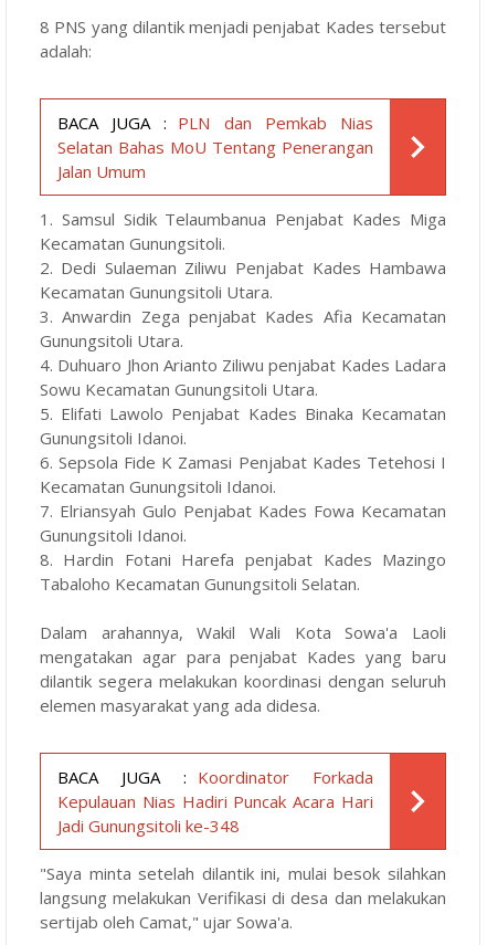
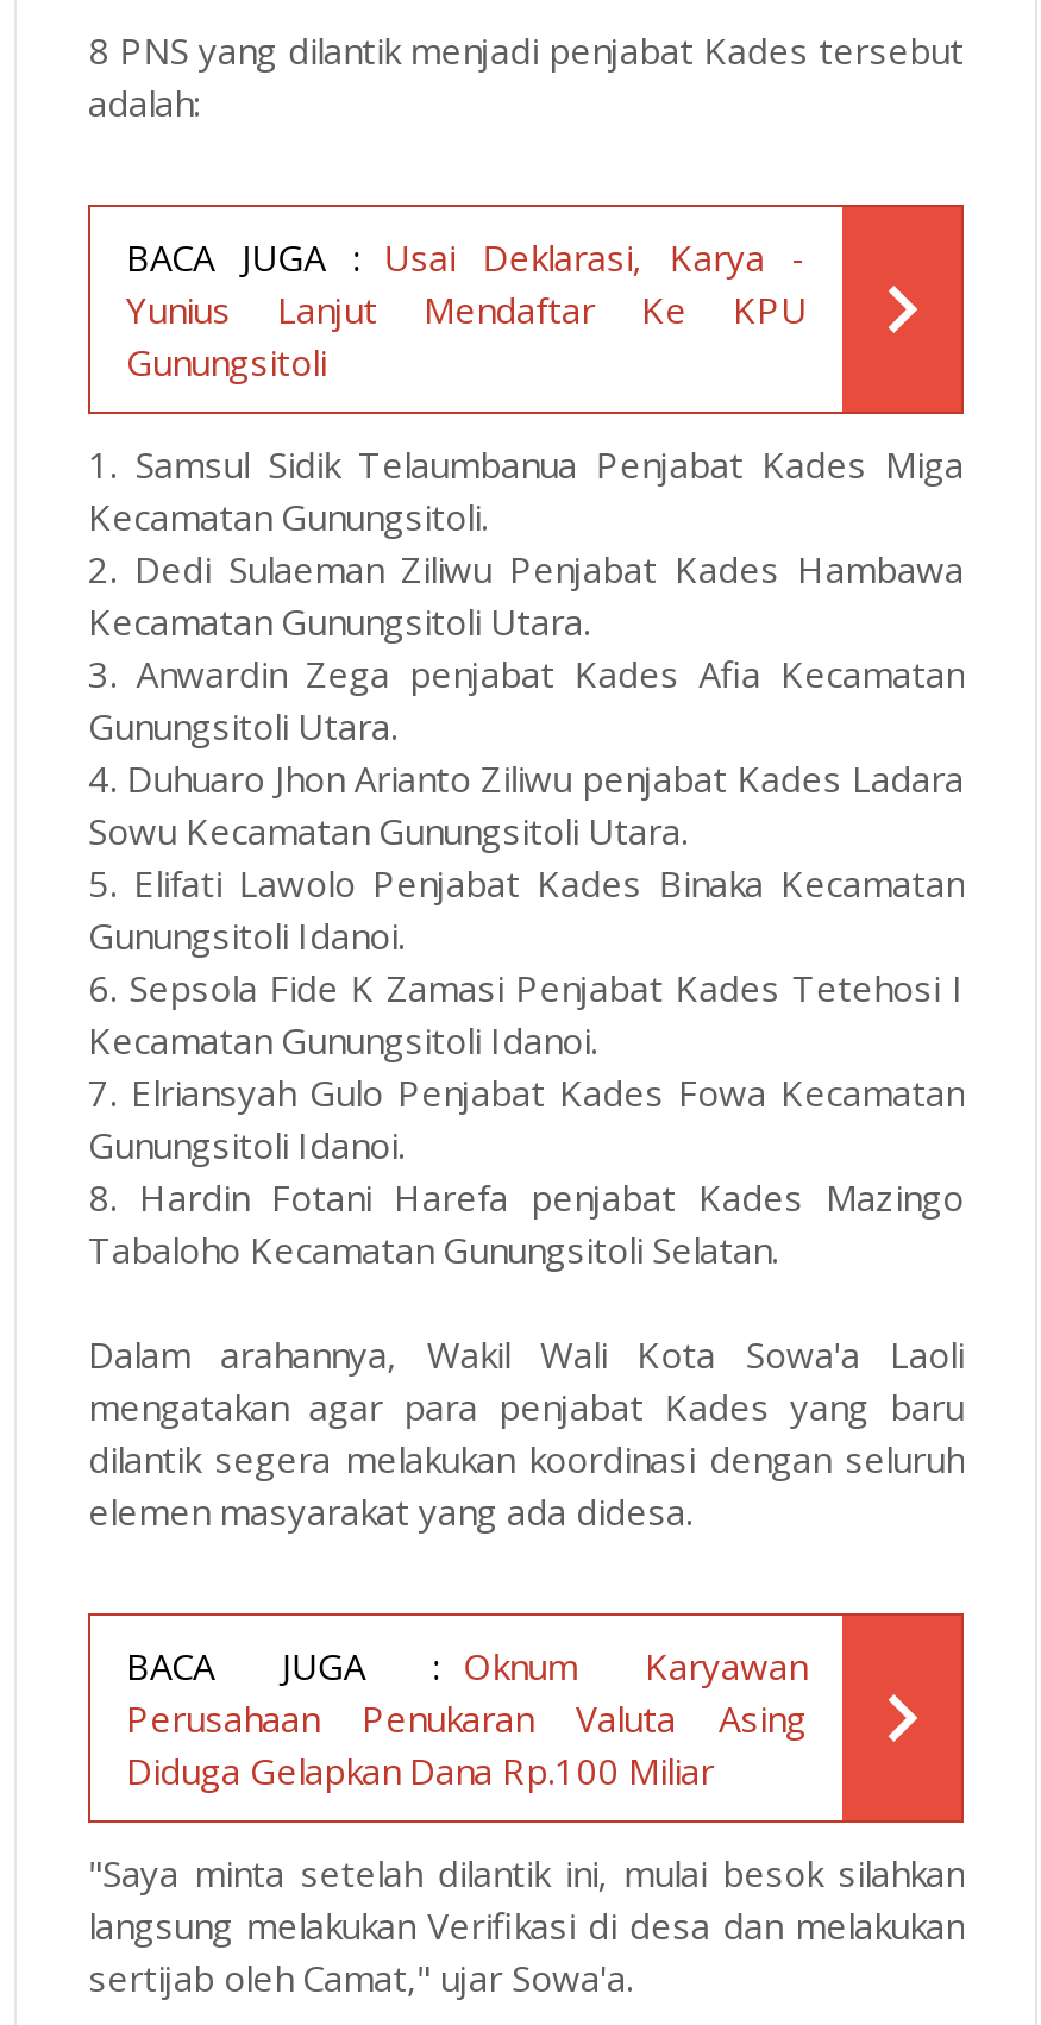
- BACA JUGA : PLN dan Pemkab Nias
- Selatan Bahas MoU Tentang Penerangan
- Jalan Umum
+ BACA JUGA : Usai Deklarasi, Karya -
+ Yunius Lanjut Mendaftar Ke KPU
+ Gunungsitoli

- BACA JUGA : Koordinator Forkada
- Kepulauan Nias Hadiri Puncak Acara Hari
- Jadi Gunungsitoli ke-348
+ BACA JUGA : Oknum Karyawan
+ Perusahaan Penukaran Valuta Asing
+ Diduga Gelapkan Dana Rp.100 Miliar
